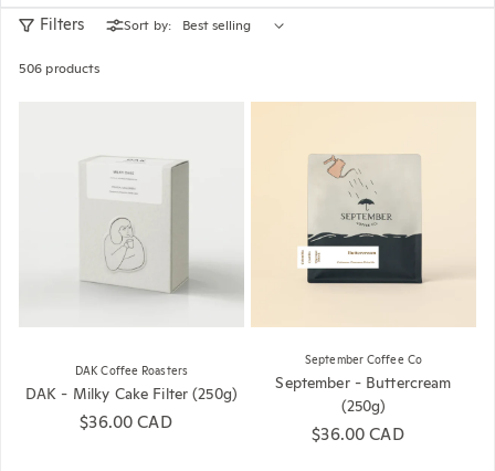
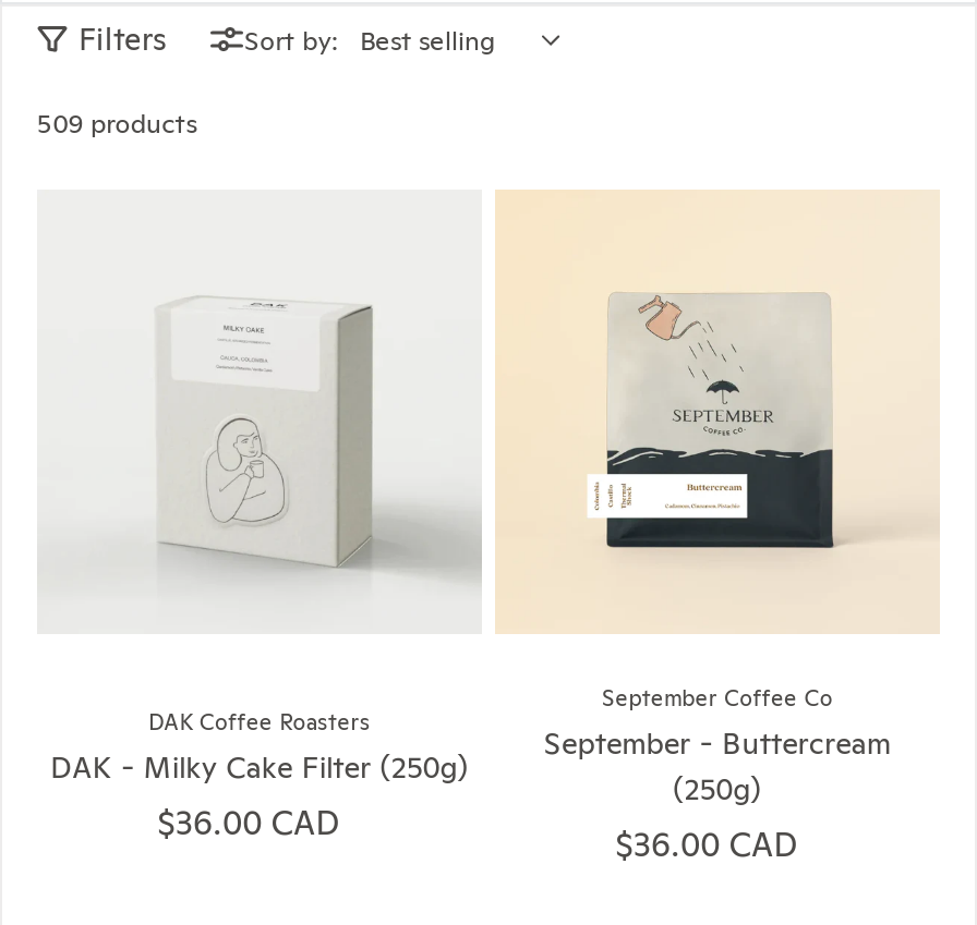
- 506 products
+ 509 products
